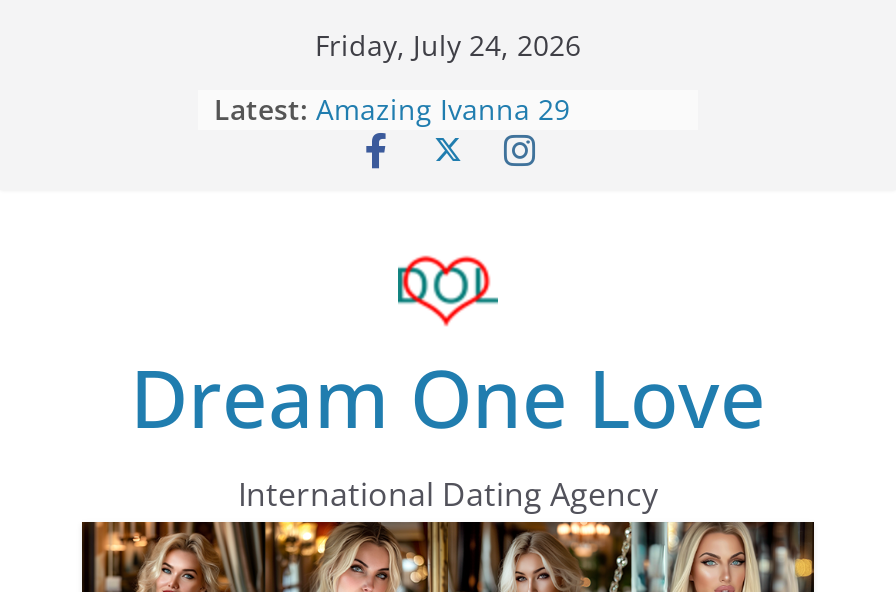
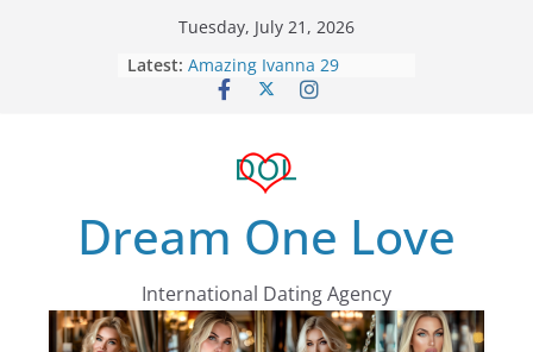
- Friday, July 24, 2026
+ Tuesday, July 21, 2026
